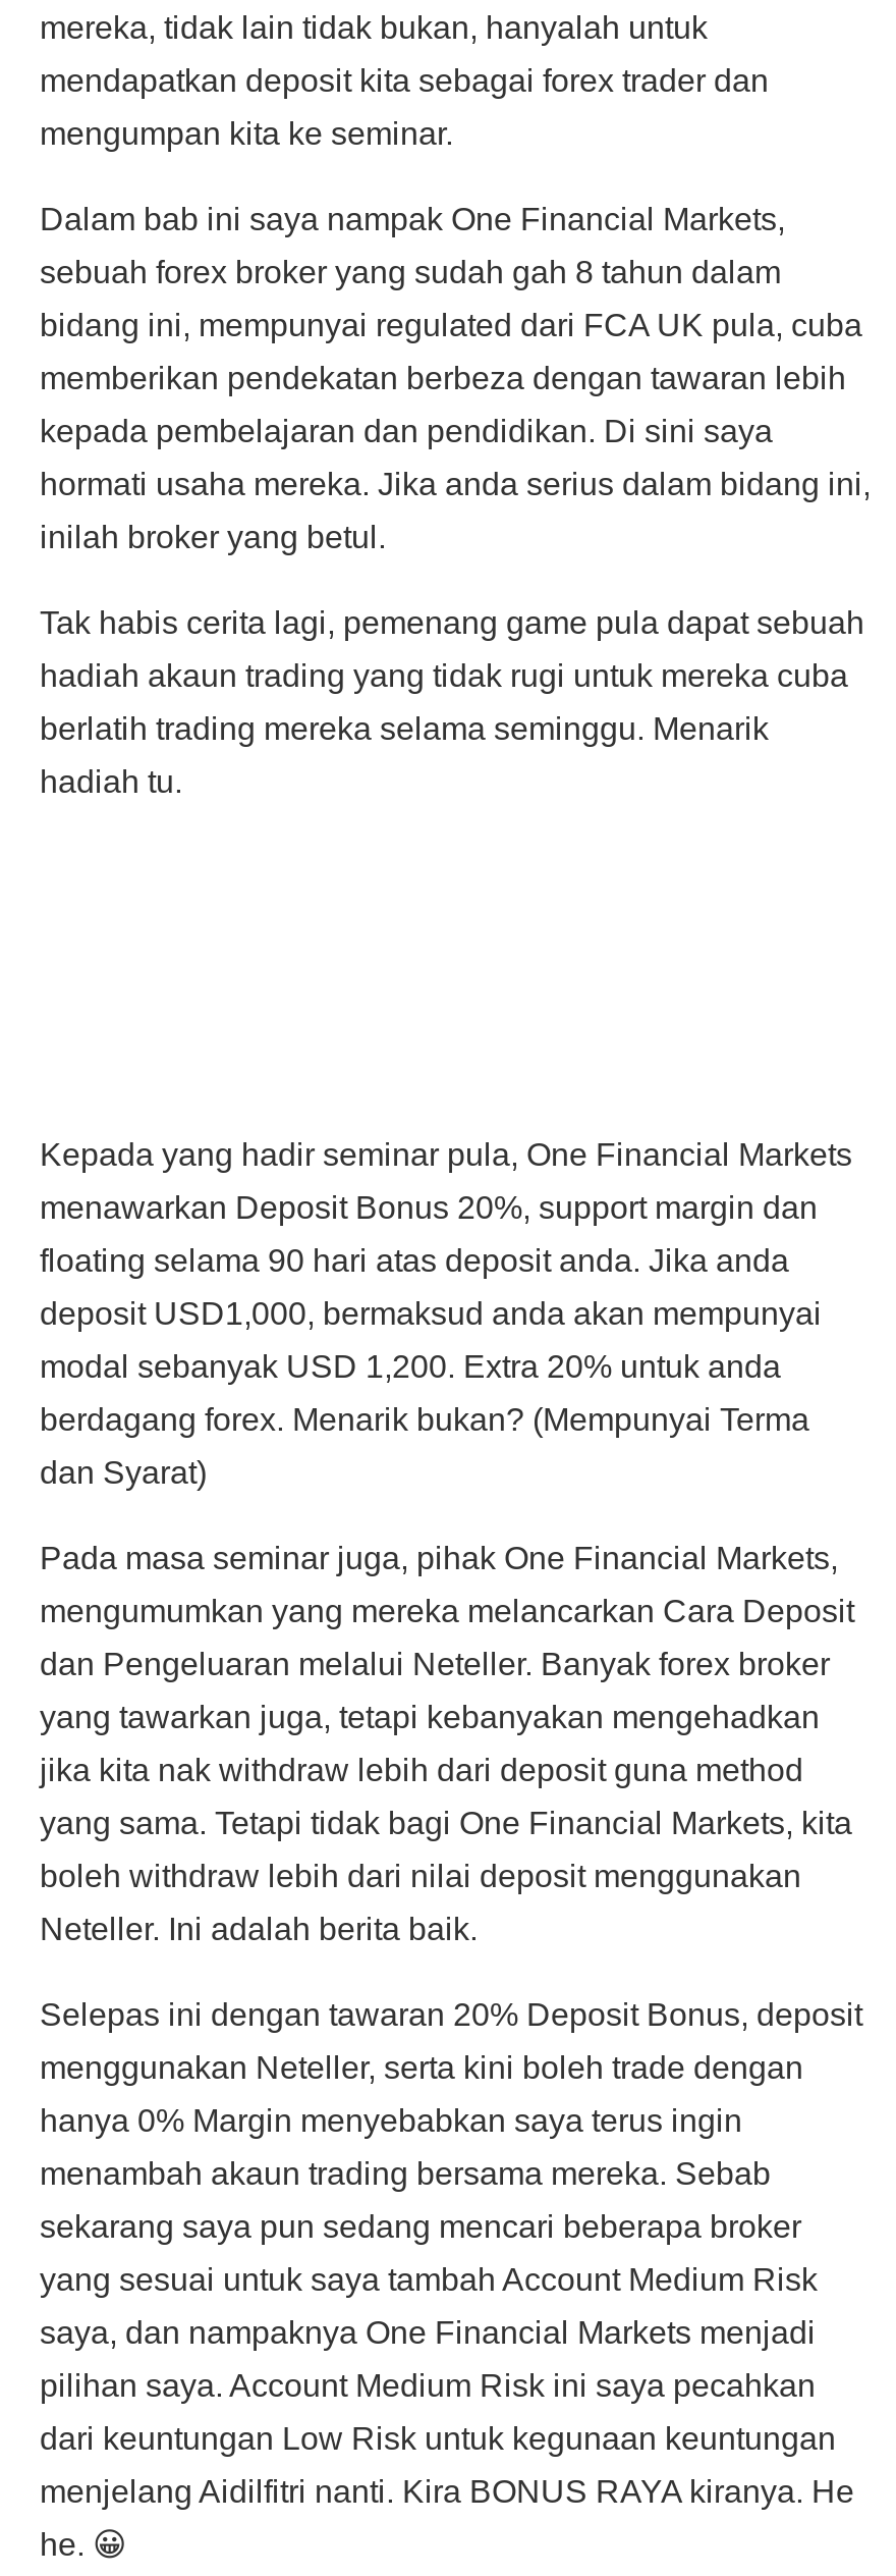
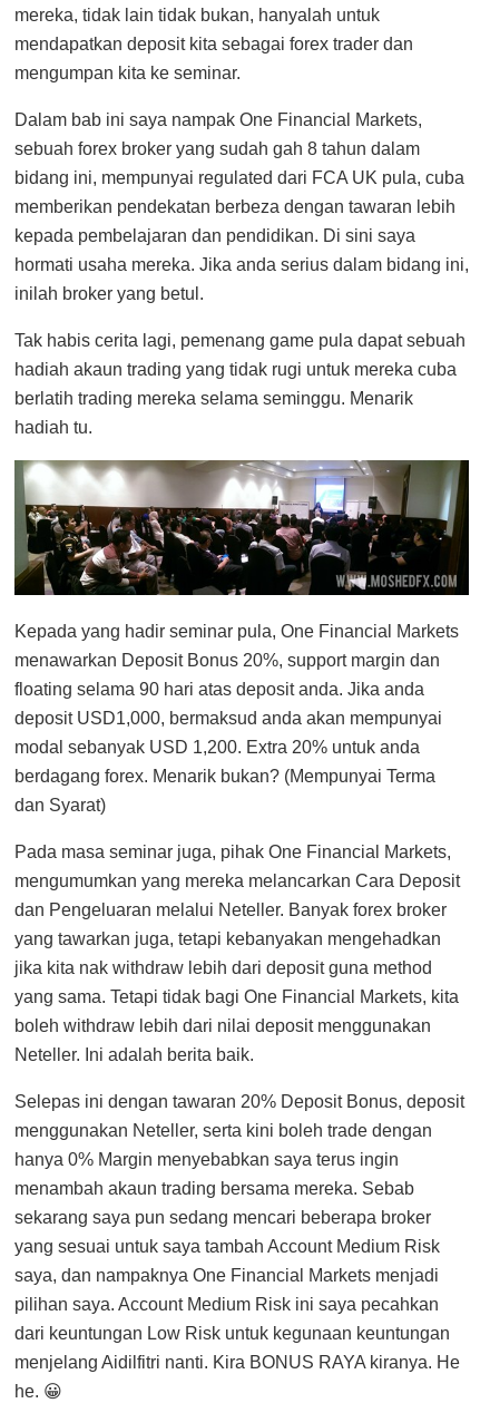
+ [image]
